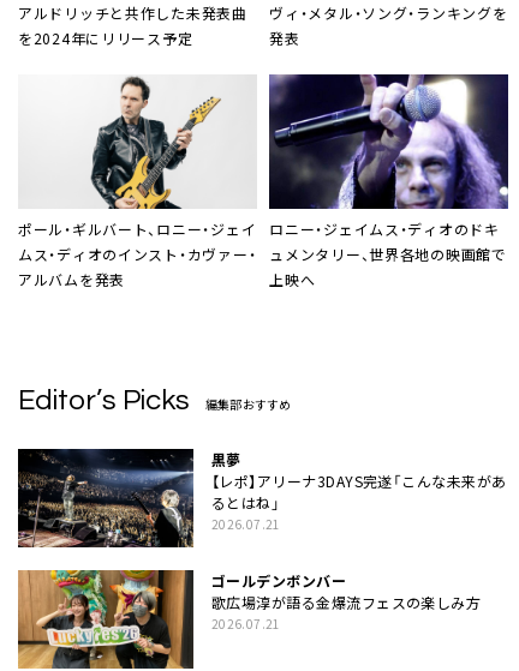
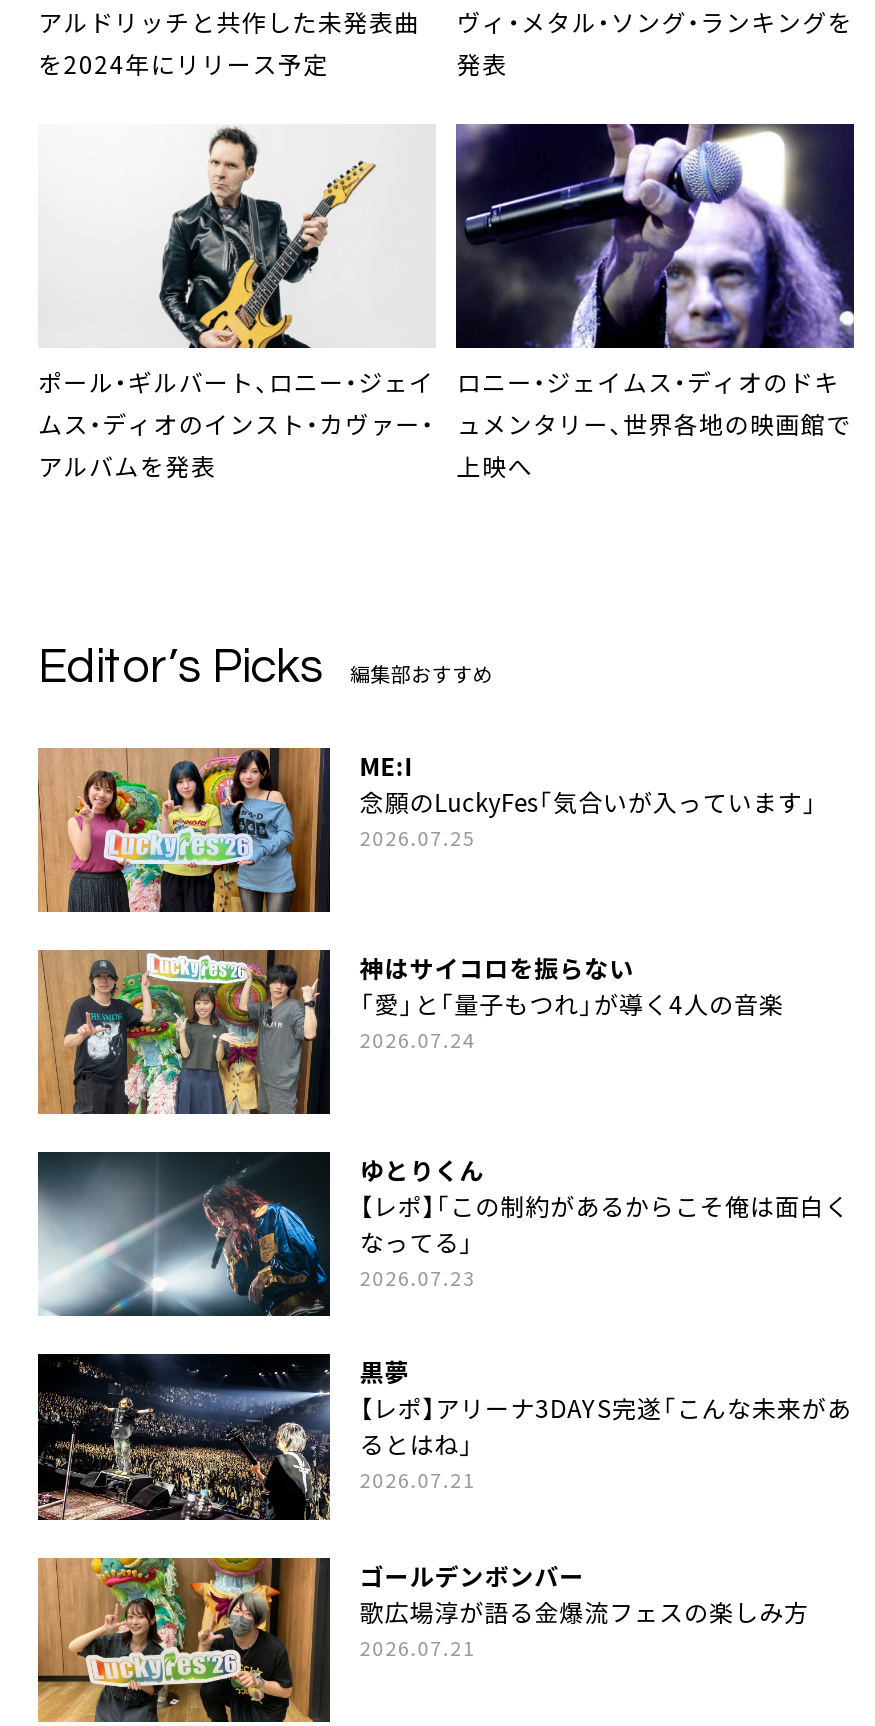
+ [image]
+ ME:I
+ 念願のLuckyFes「気合いが入っています」
+ 2026.07.25

+ [image]
+ 神はサイコロを振らない
+ 「愛」と「量子もつれ」が導く4人の音楽
+ 2026.07.24

+ [image]
+ ゆとりくん
+ 【レポ】「この制約があるからこそ俺は面白く
+ なってる」
+ 2026.07.23
